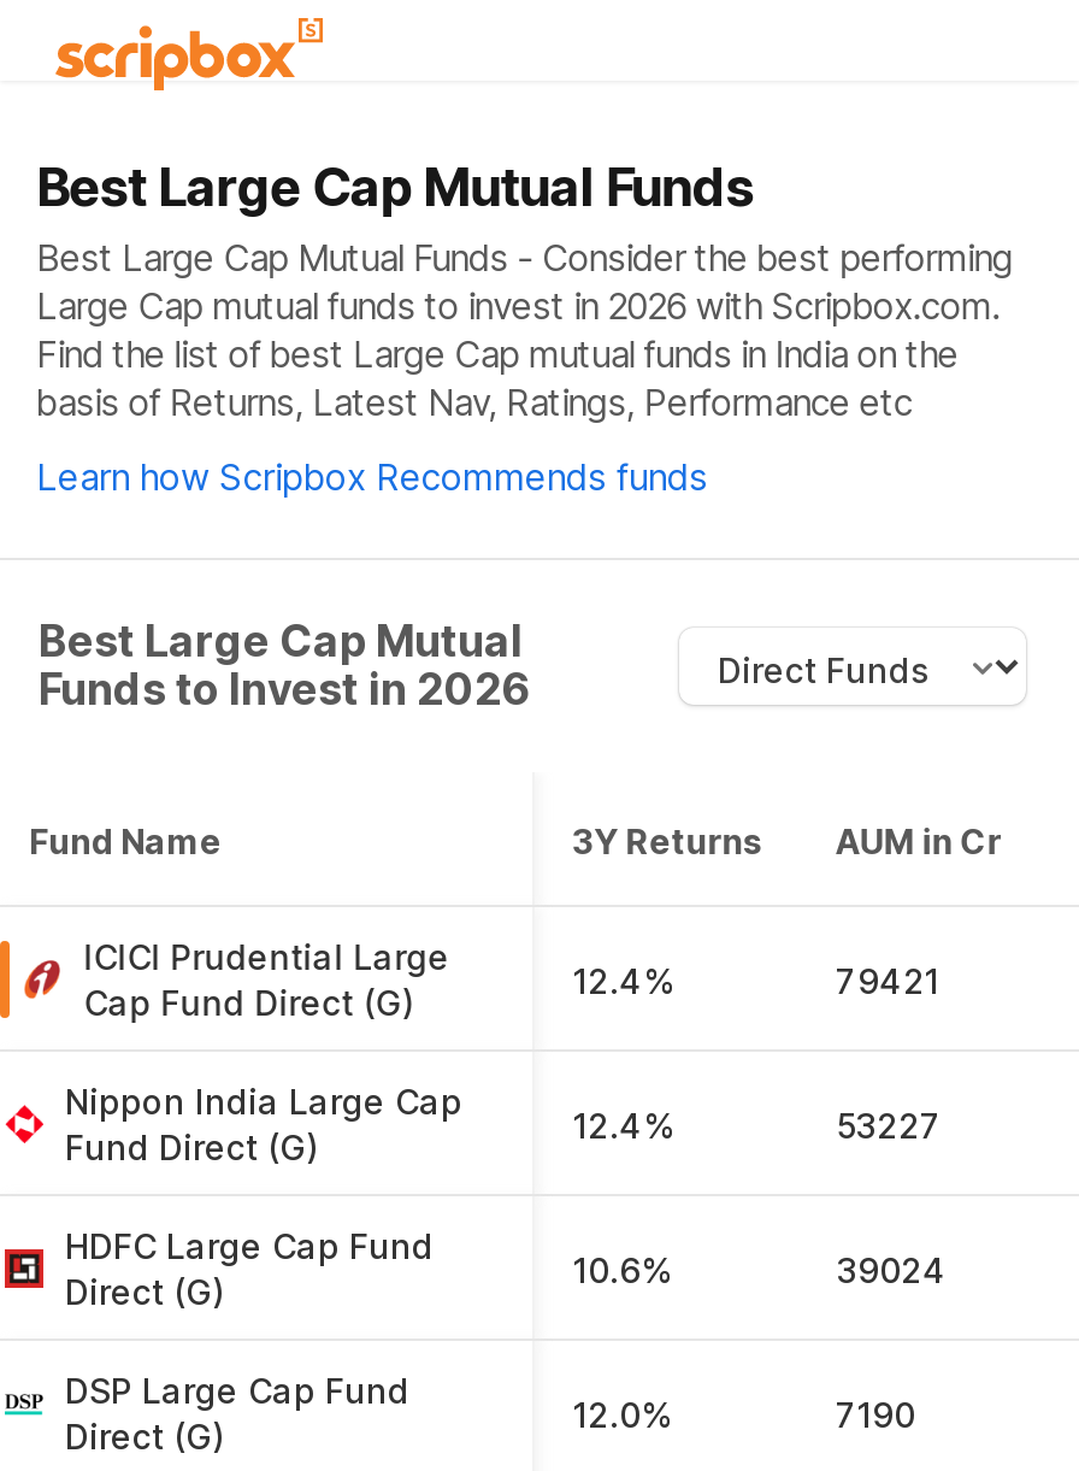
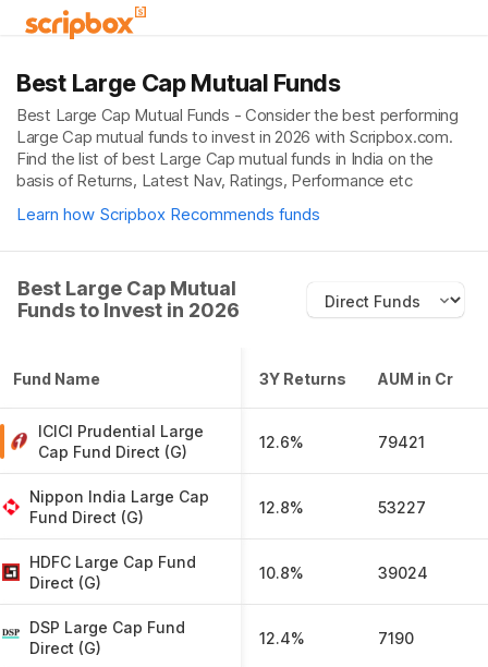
- 12.4%
+ 12.6%

- 12.4%
+ 12.8%

- 10.6%
+ 10.8%

- 12.0%
+ 12.4%
